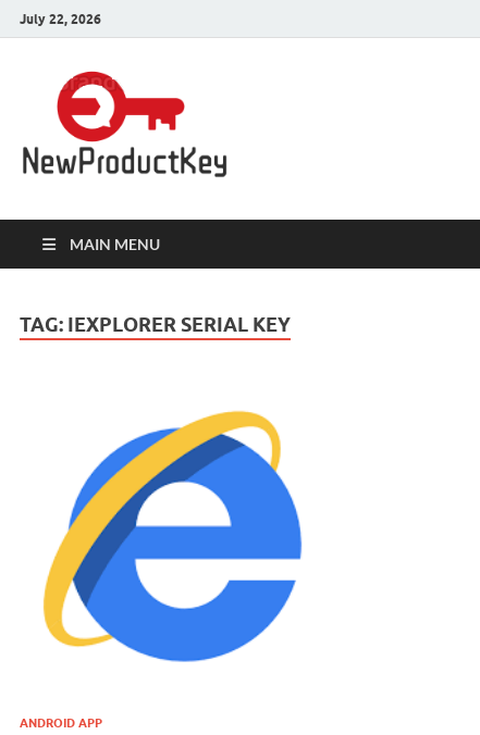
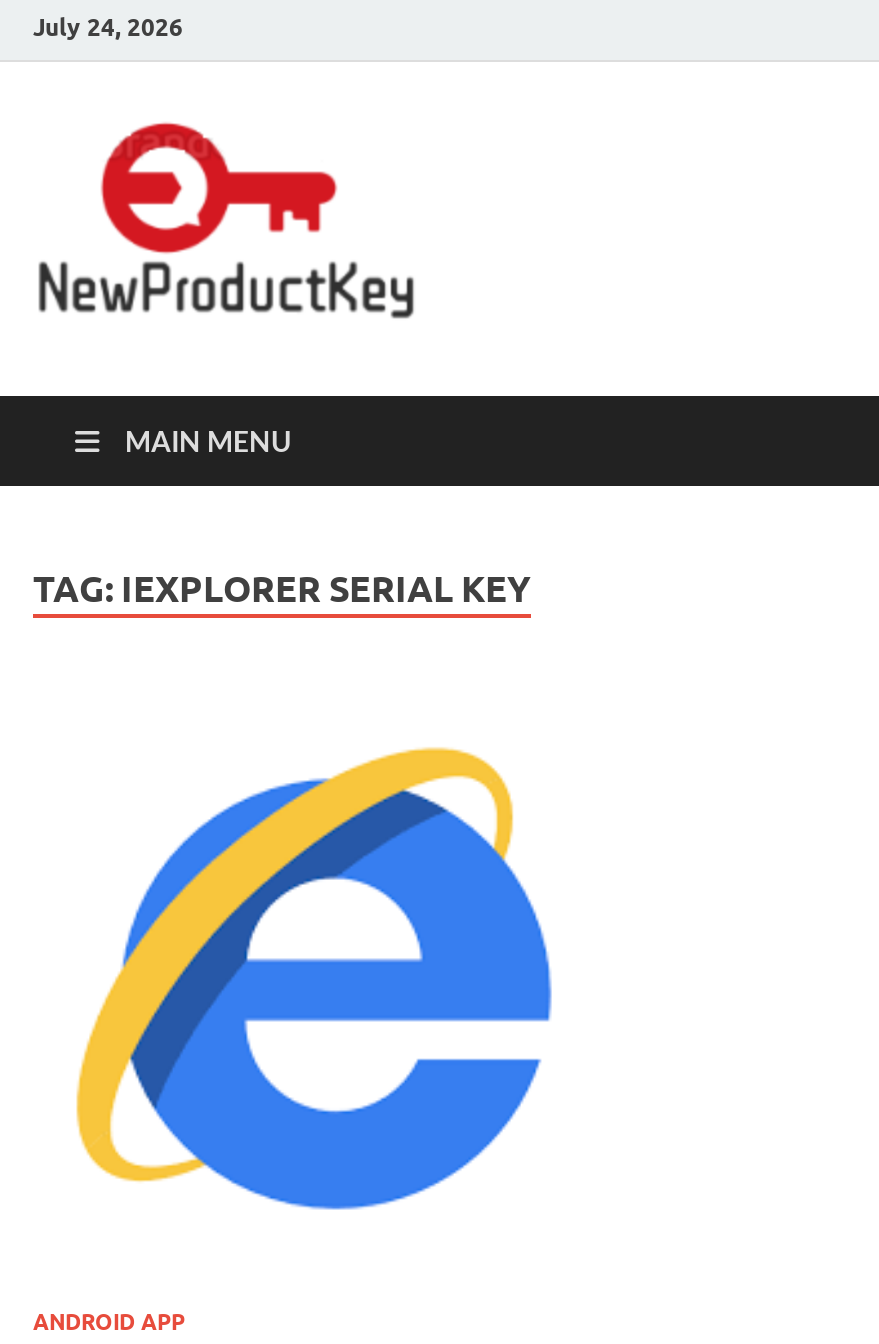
- July 22, 2026
+ July 24, 2026
